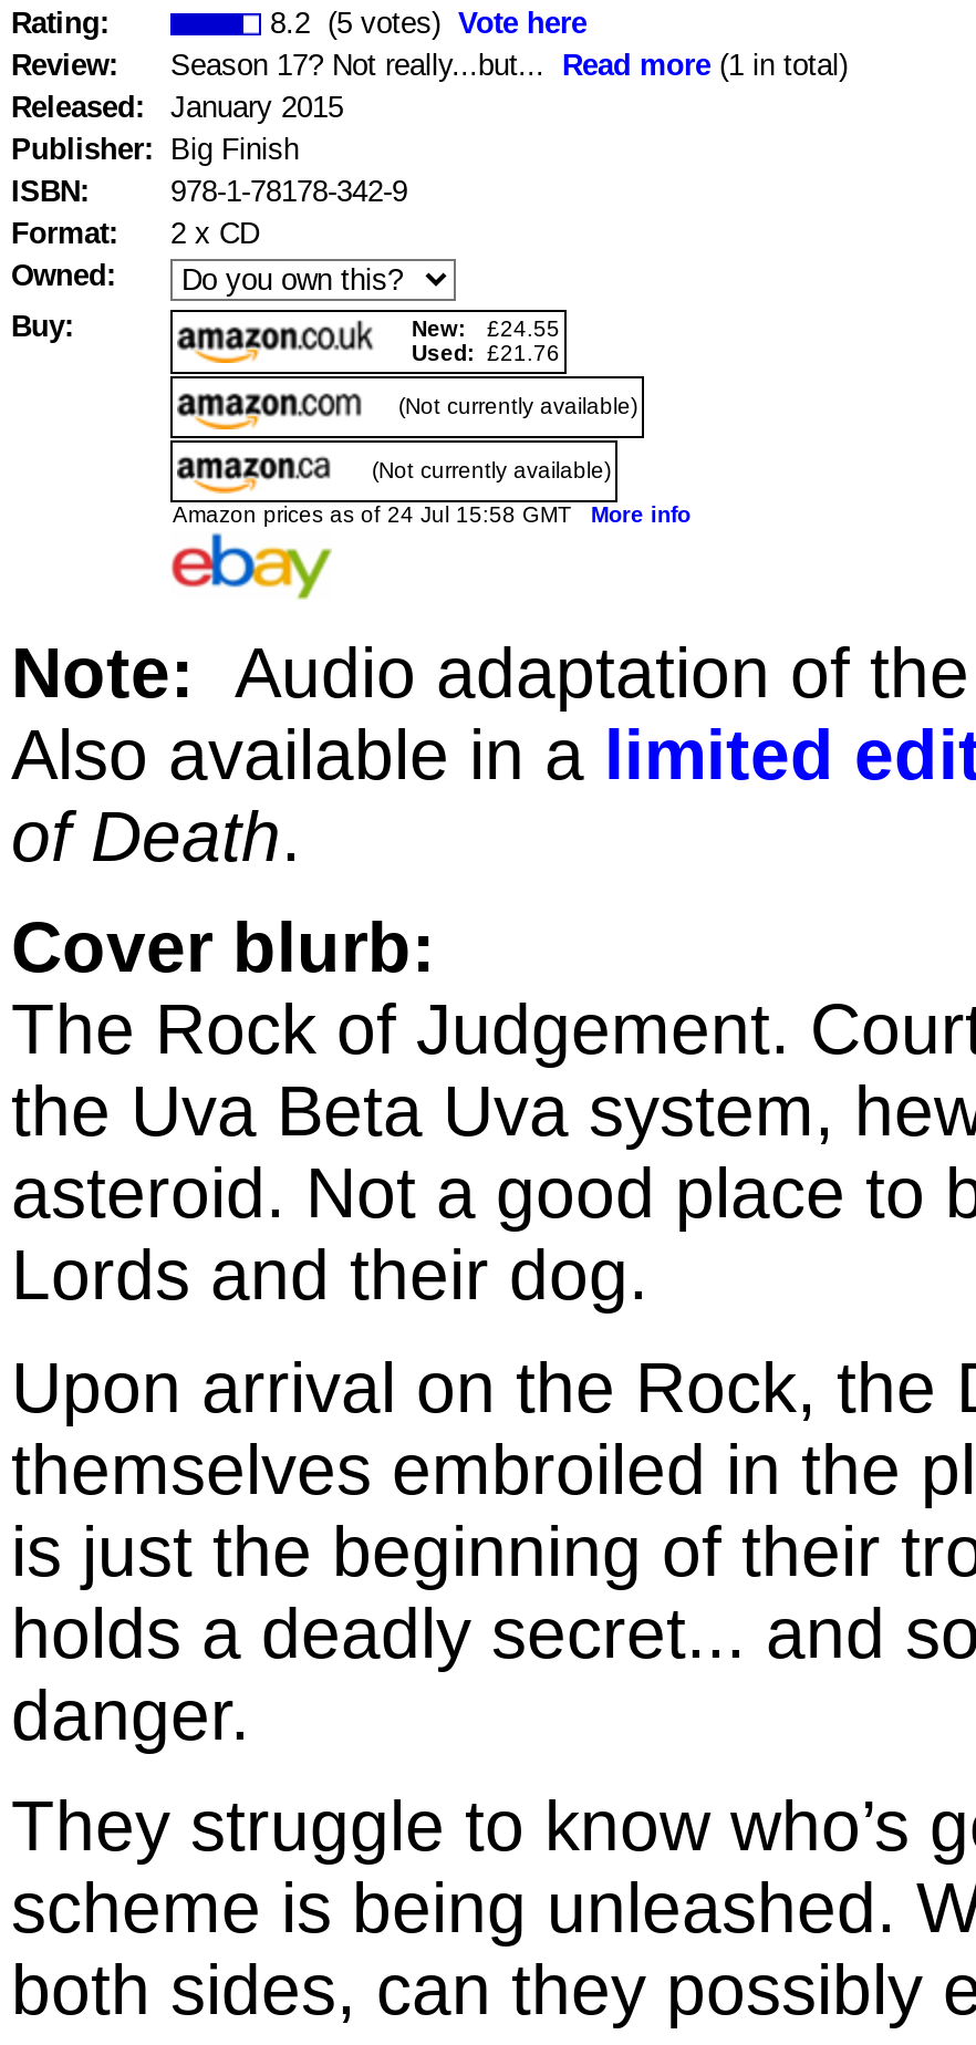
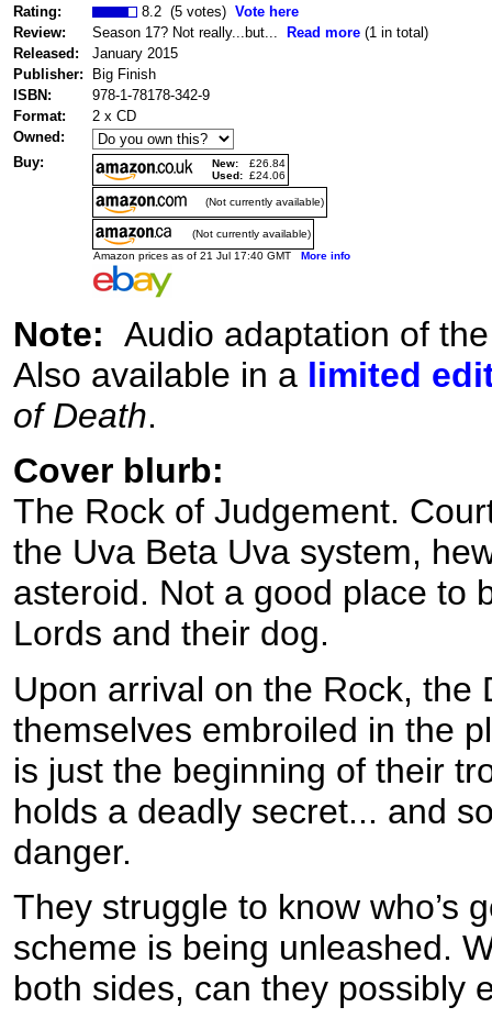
- New: £24.55
+ New: £26.84

- Used: £21.76
+ Used: £24.06

- Amazon prices as of 24 Jul 15:58 GMTMore info
+ Amazon prices as of 21 Jul 17:40 GMTMore info
